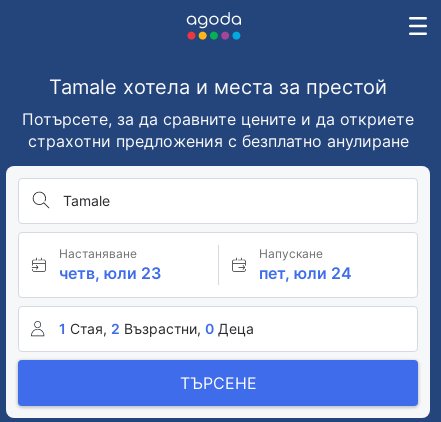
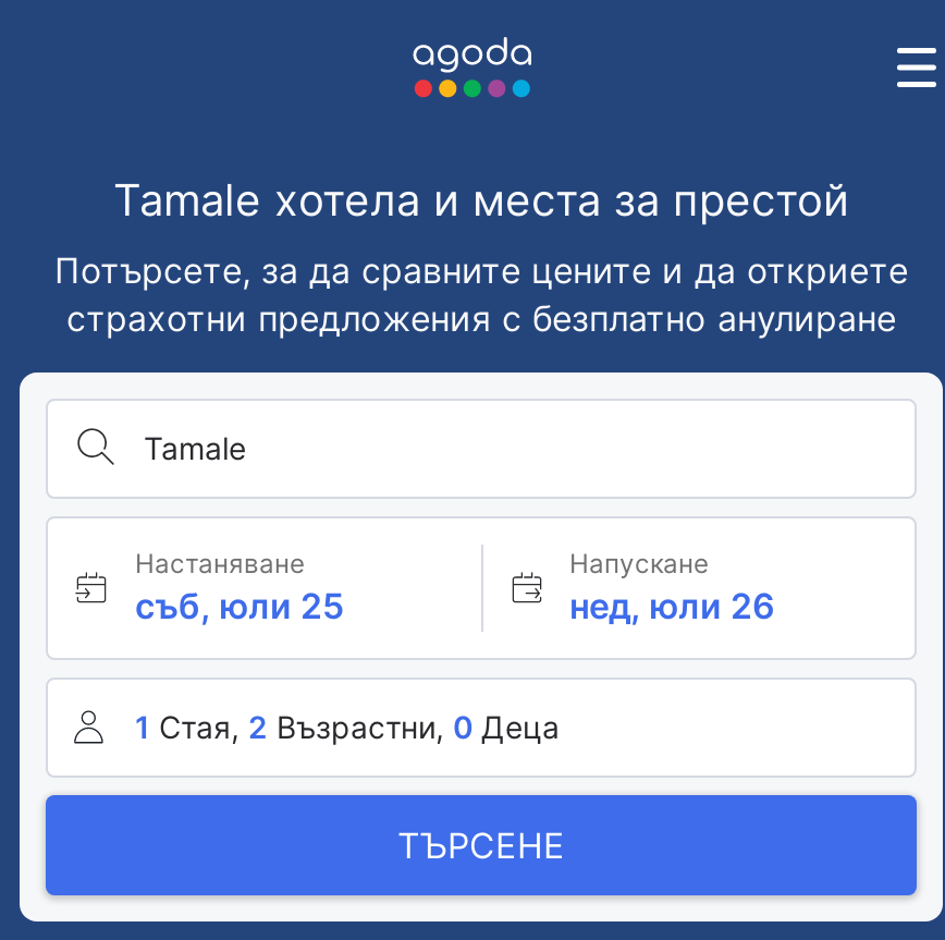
- четв, юли 23
+ съб, юли 25

- пет, юли 24
+ нед, юли 26
